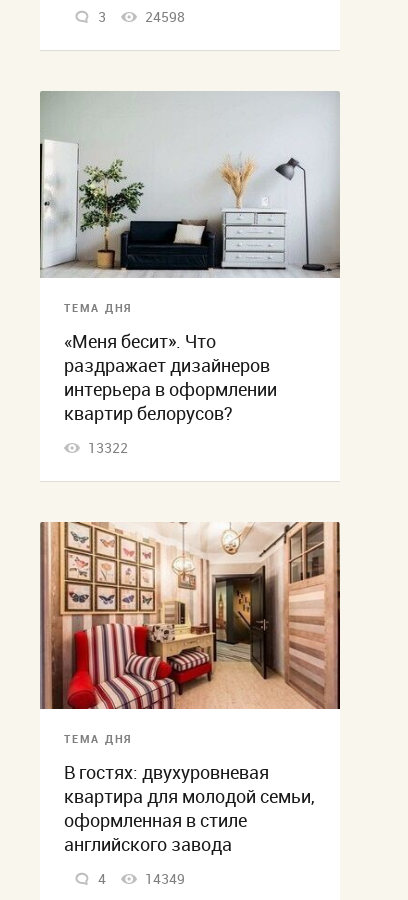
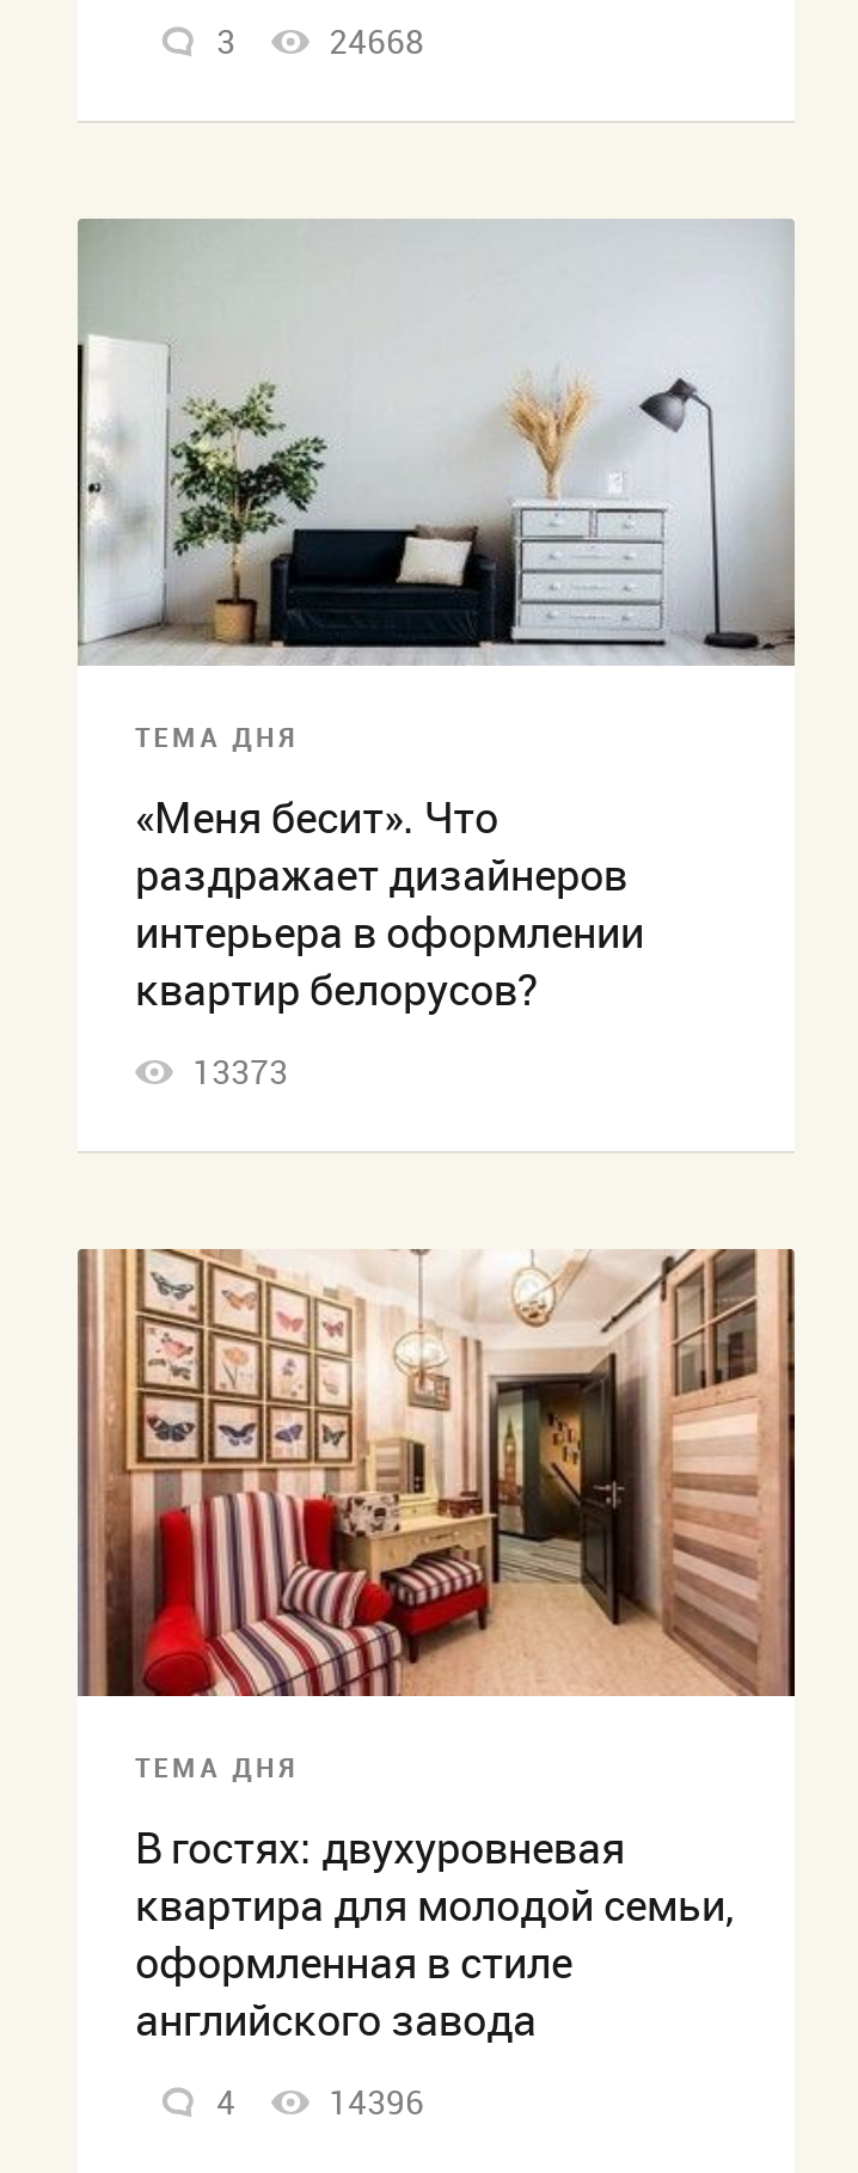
- 24598
+ 24668

- 13322
+ 13373

- 14349
+ 14396
